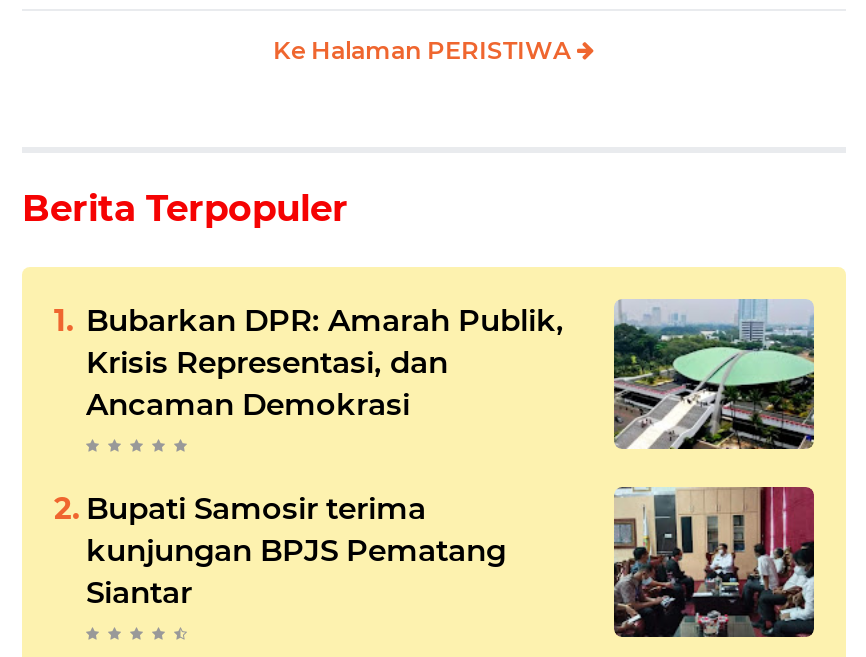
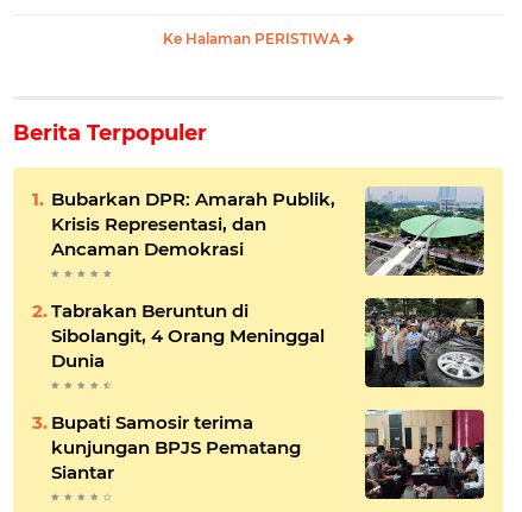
+ [image]
+ Tabrakan Beruntun di
+ Sibolangit, 4 Orang Meninggal
+ Dunia
